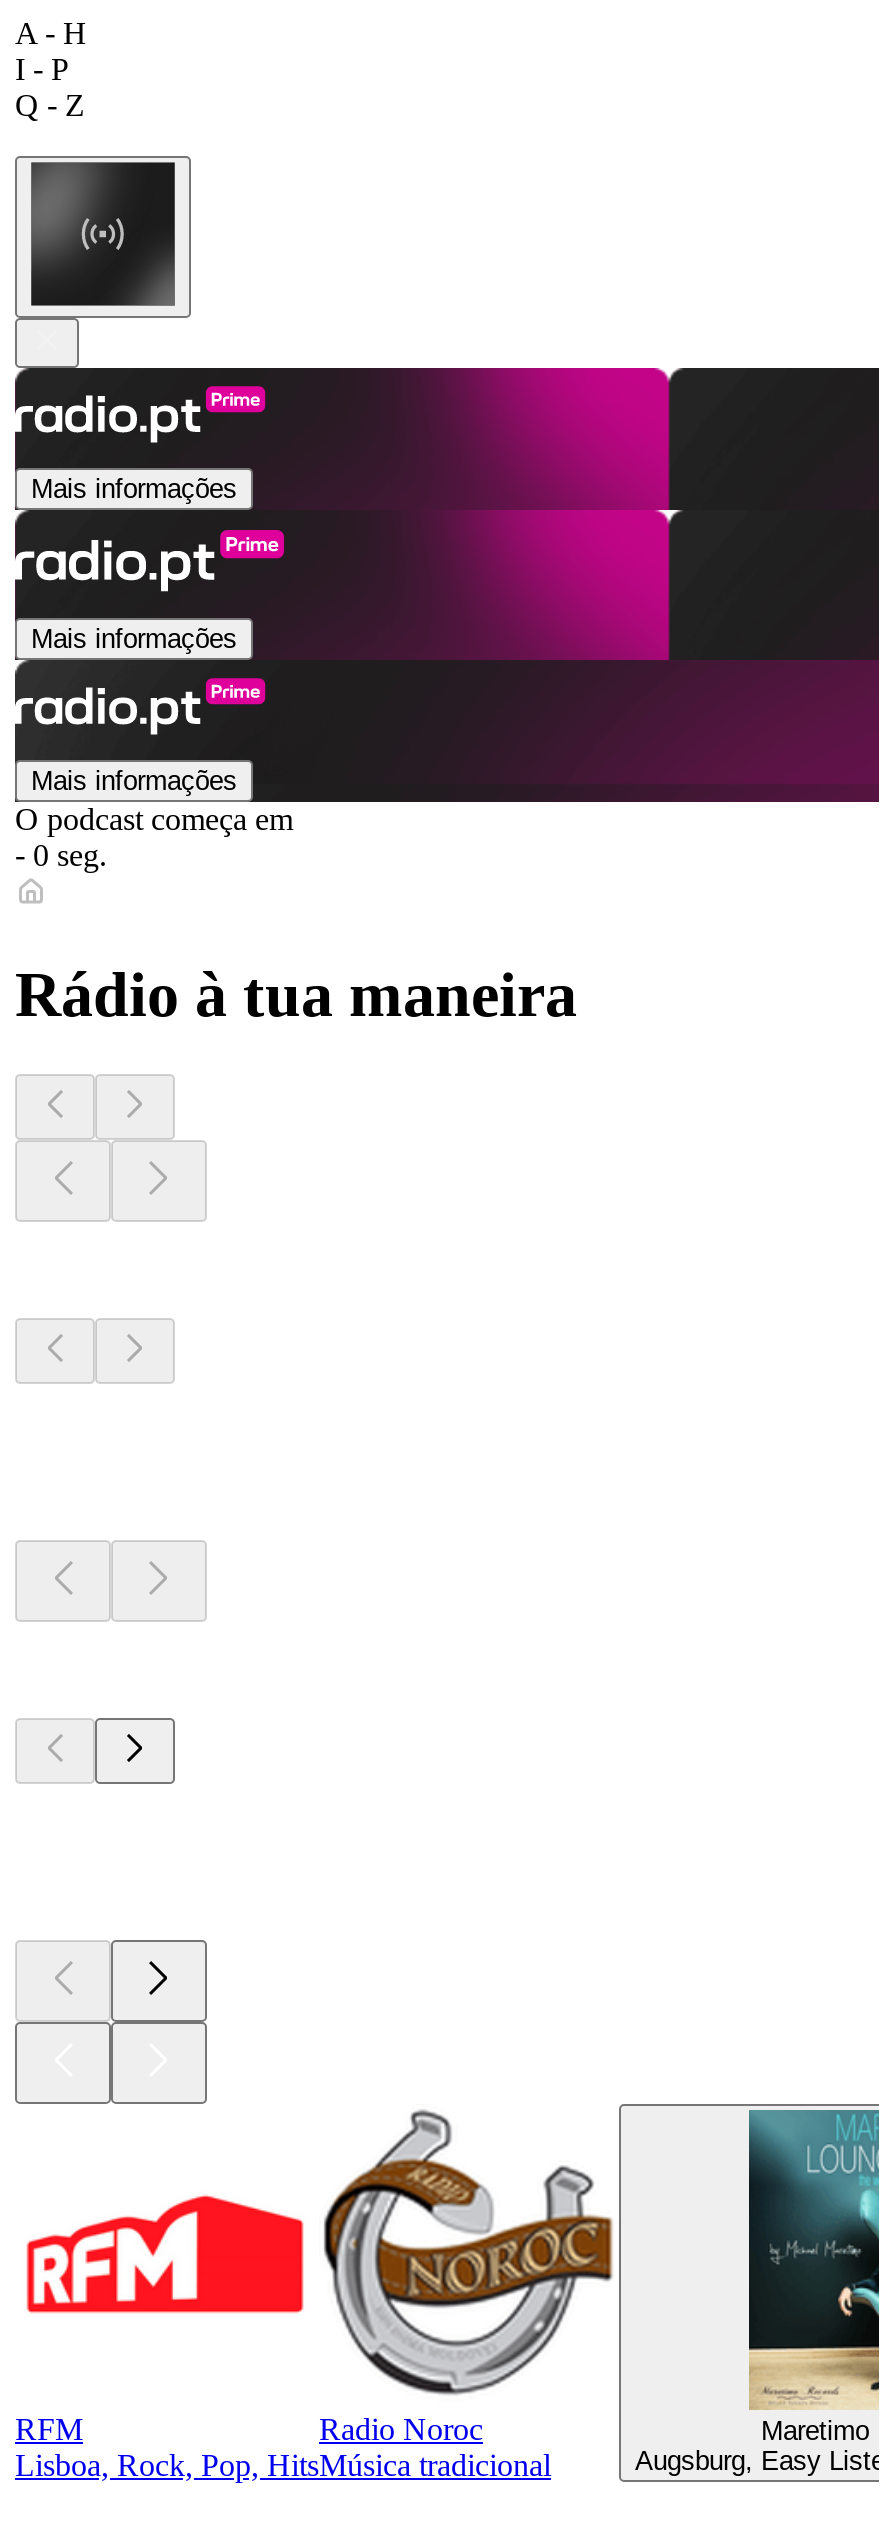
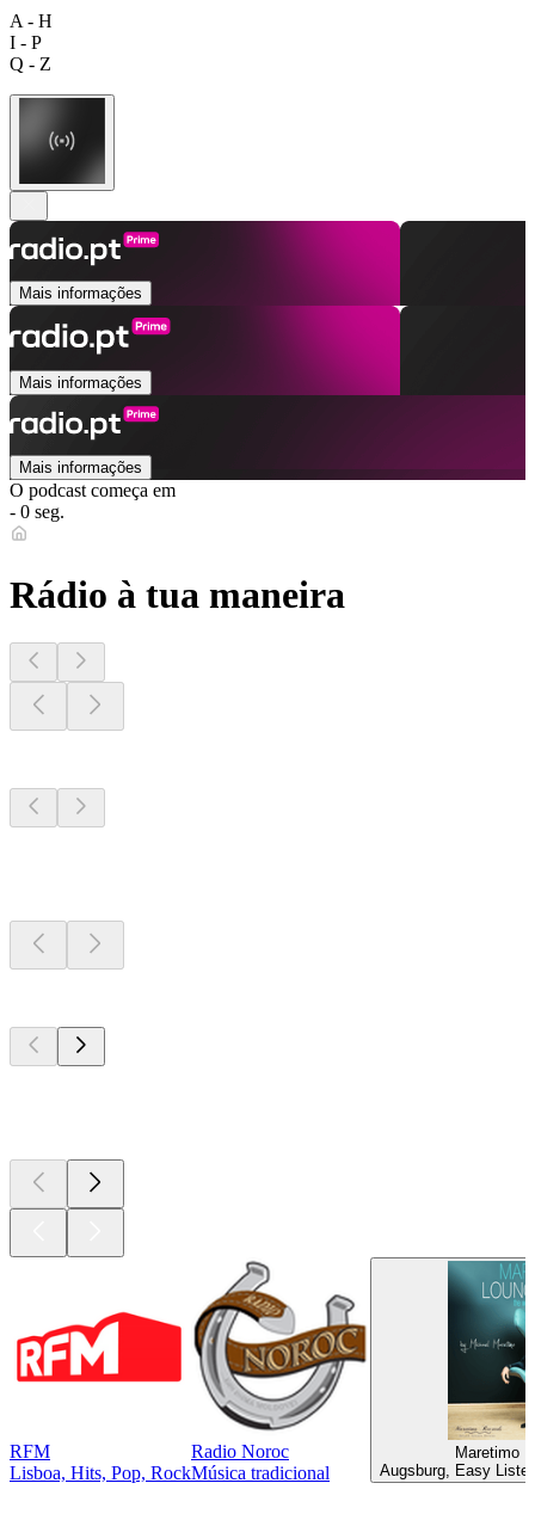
- Lisboa, Rock, Pop, Hits
+ Lisboa, Hits, Pop, Rock
